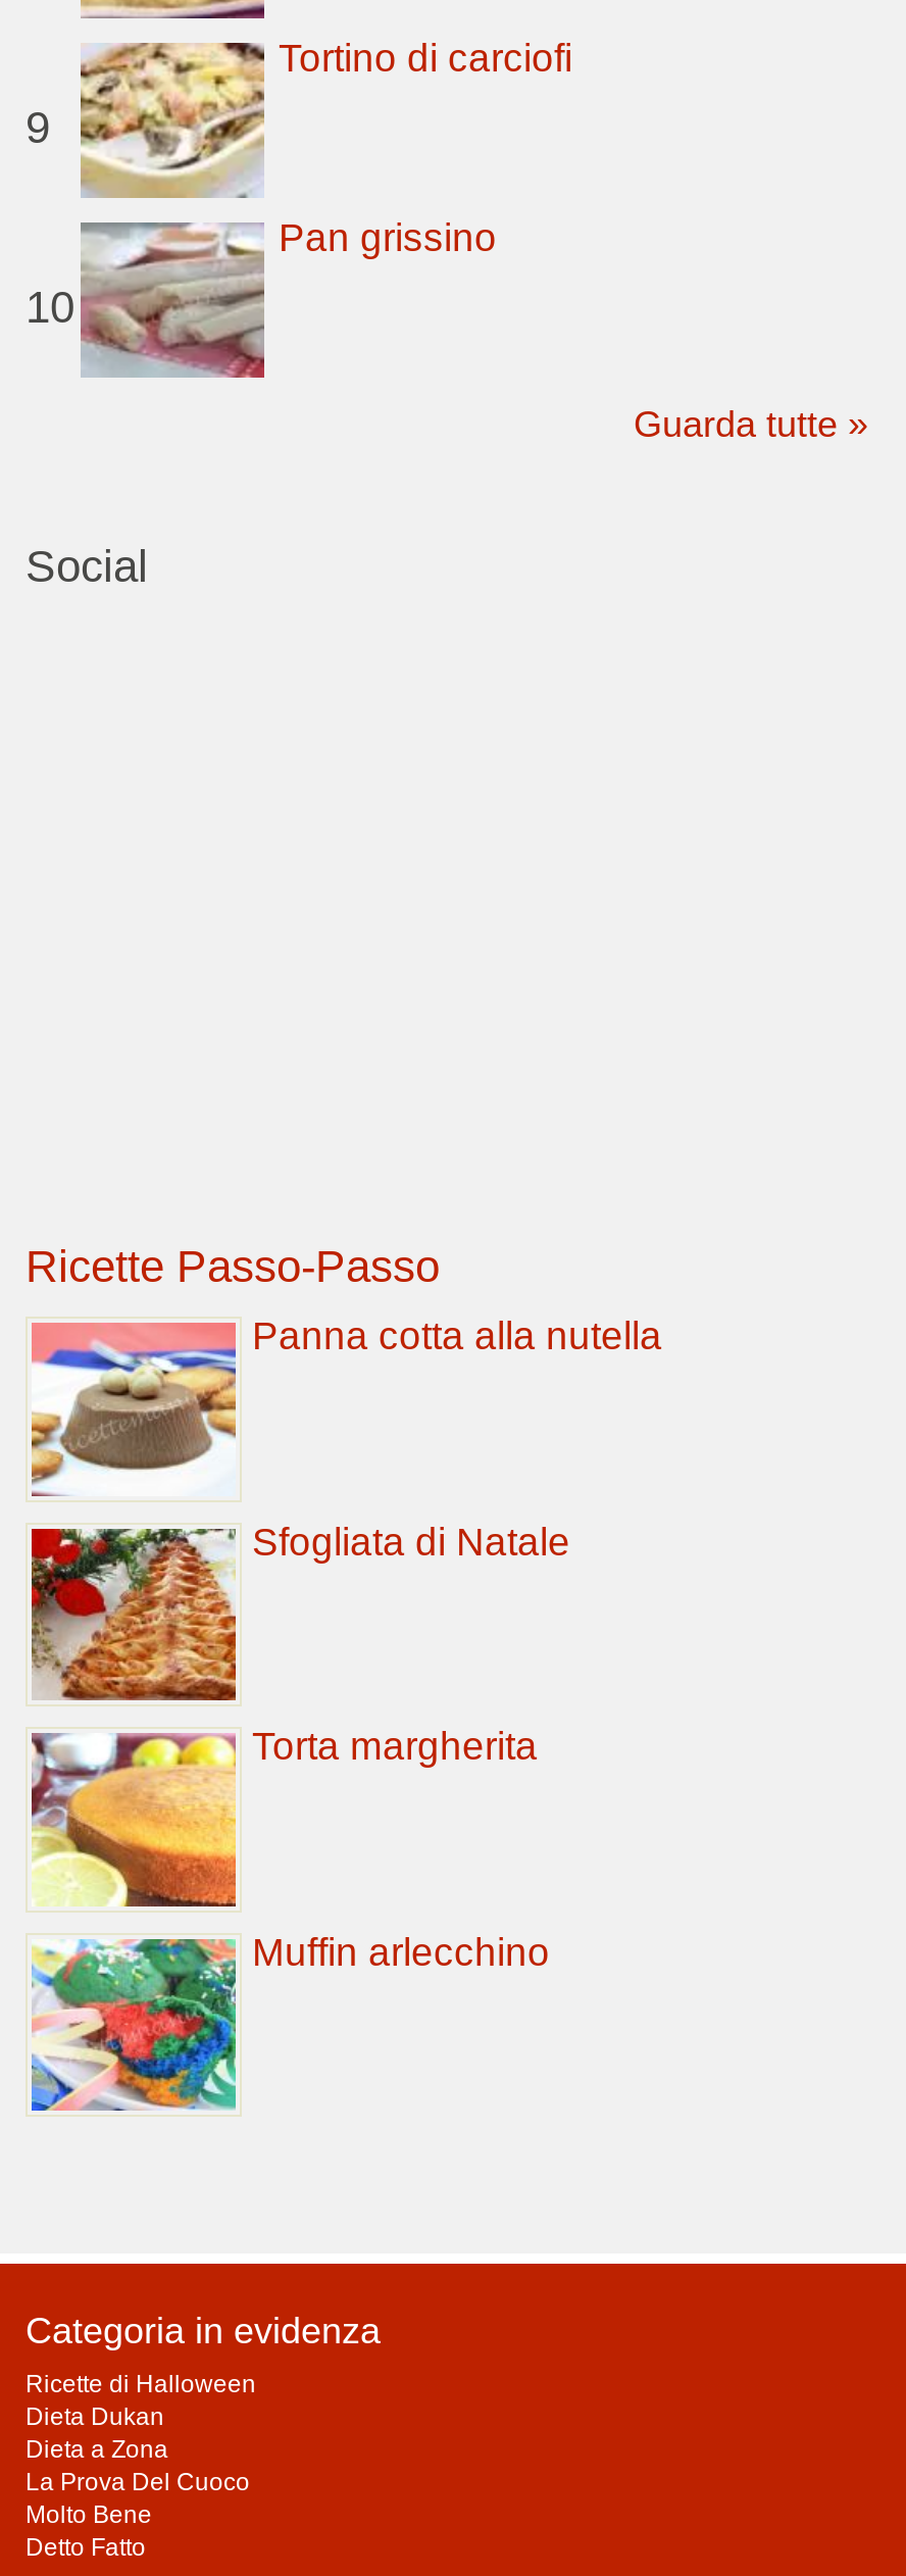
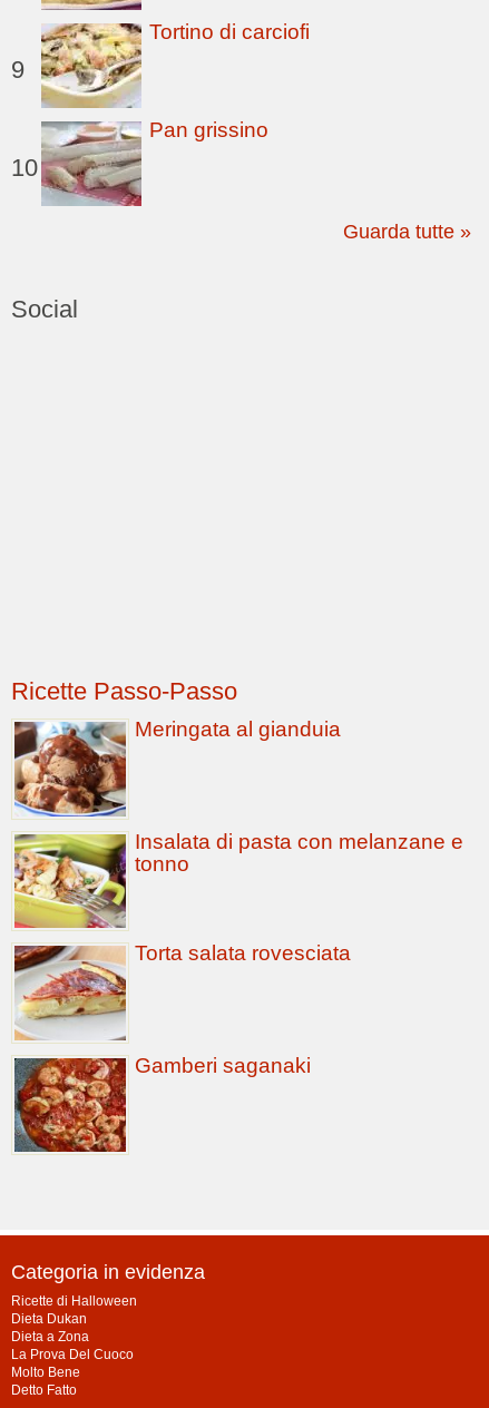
- [image]
- Panna cotta alla nutella
+ [image]
+ Meringata al gianduia

- [image]
- Sfogliata di Natale
+ [image]
+ Insalata di pasta con melanzane e
+ tonno

- [image]
- Torta margherita
+ [image]
+ Torta salata rovesciata

- [image]
- Muffin arlecchino
+ [image]
+ Gamberi saganaki
